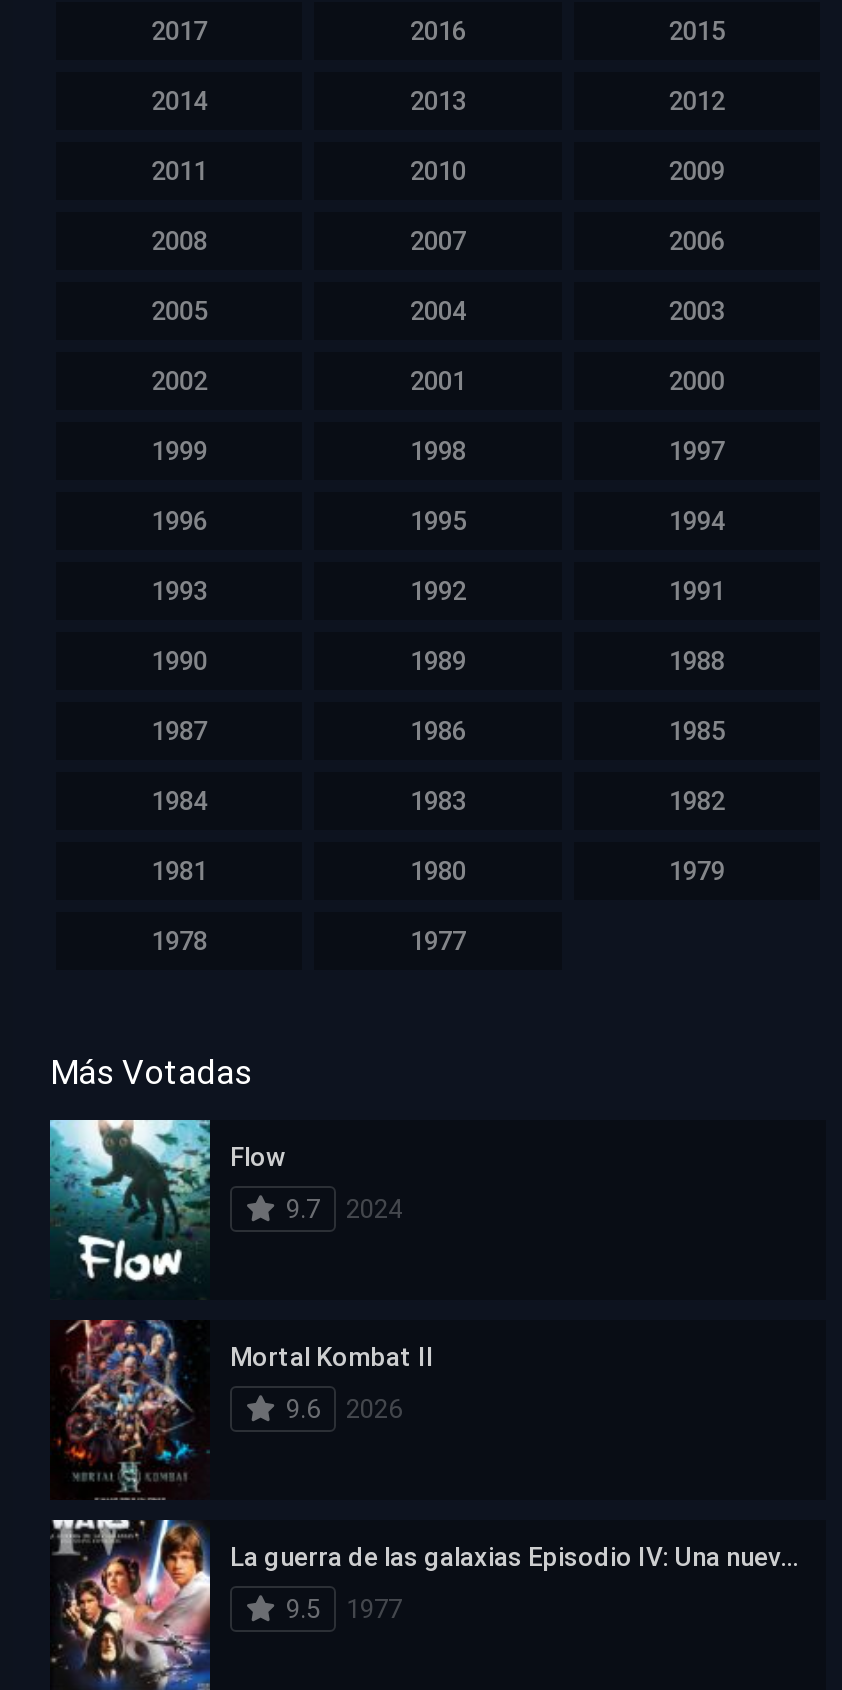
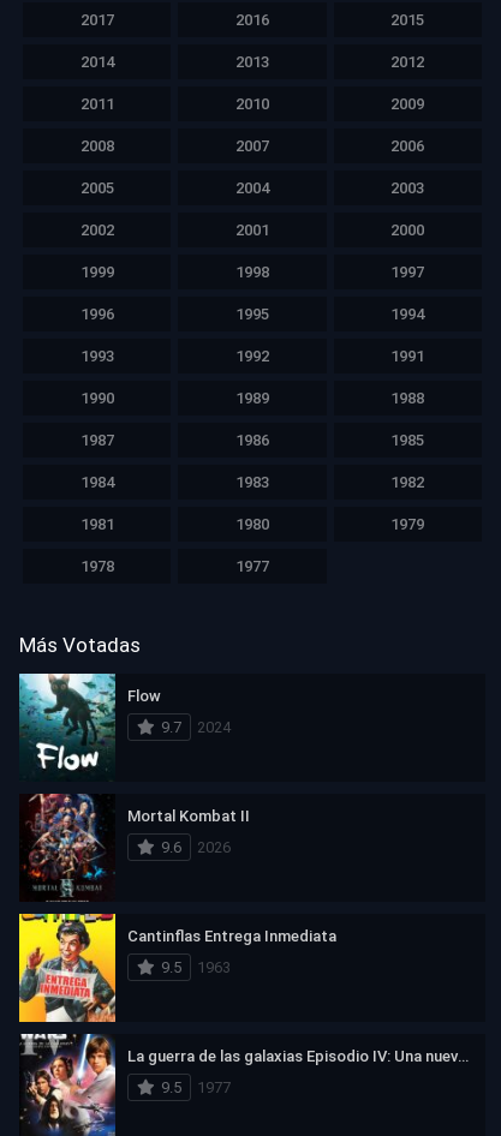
+ [image]
+ Cantinflas Entrega Inmediata
+ 9.5
+ 1963
